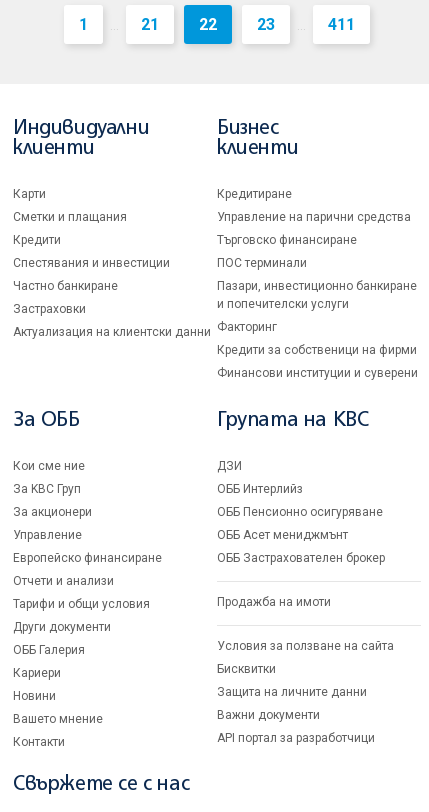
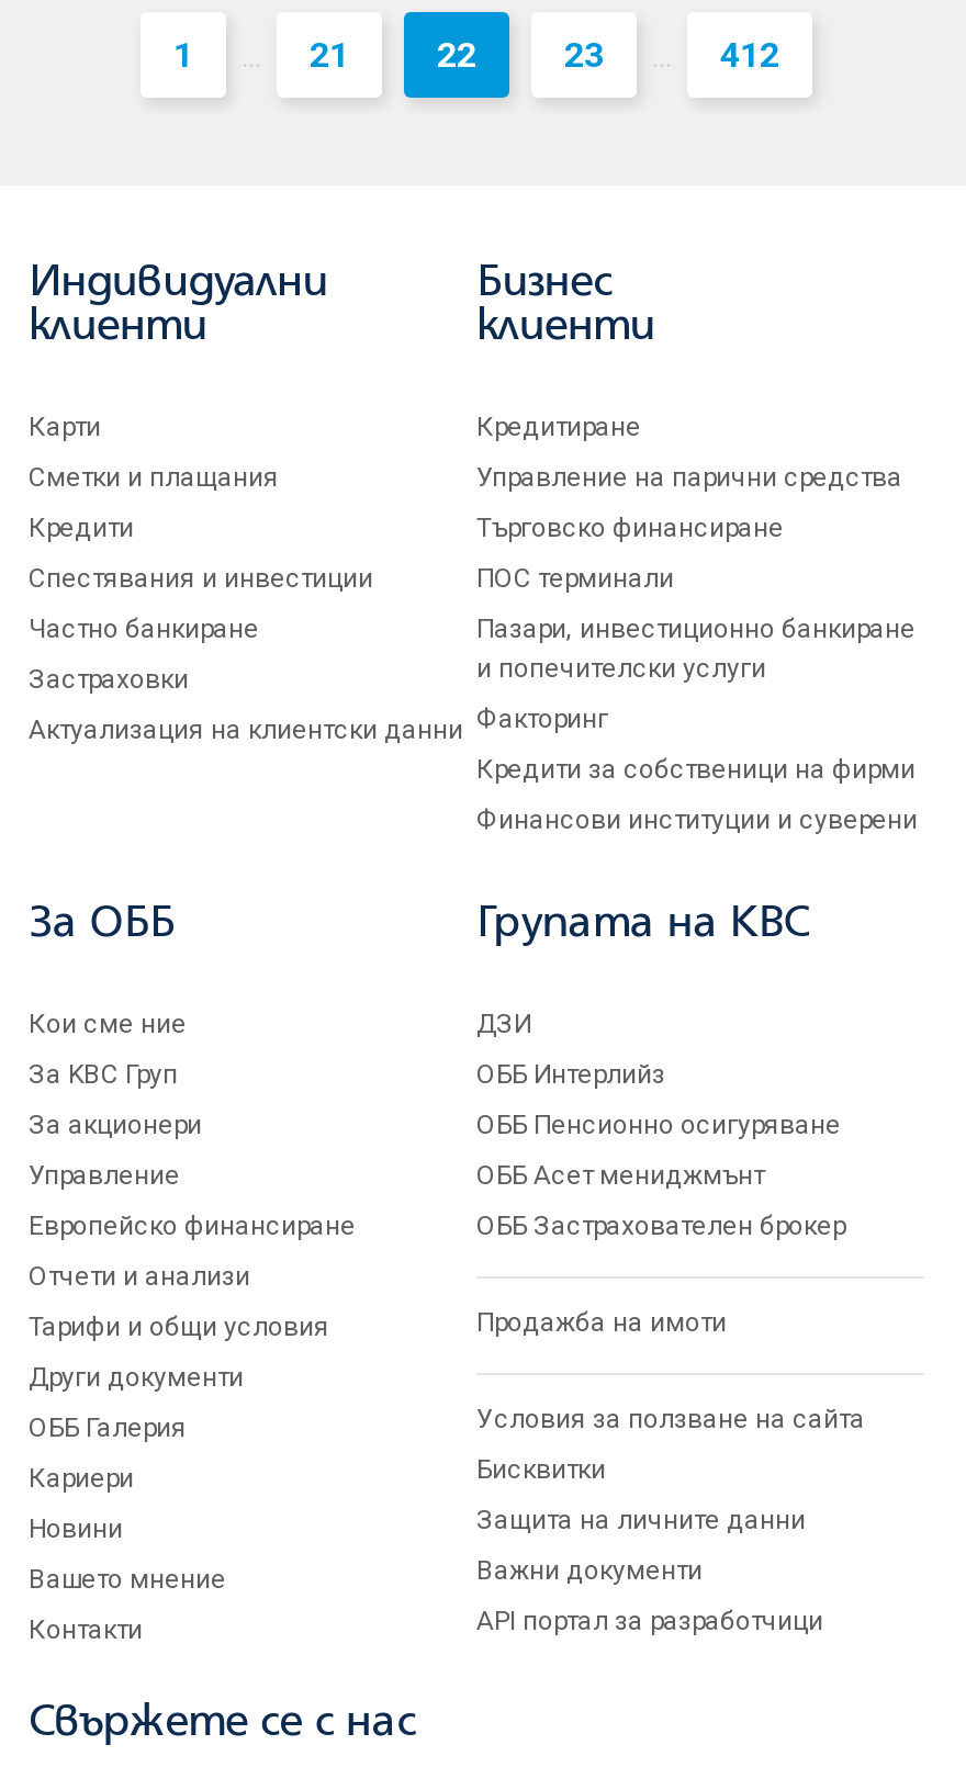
- 411
+ 412
